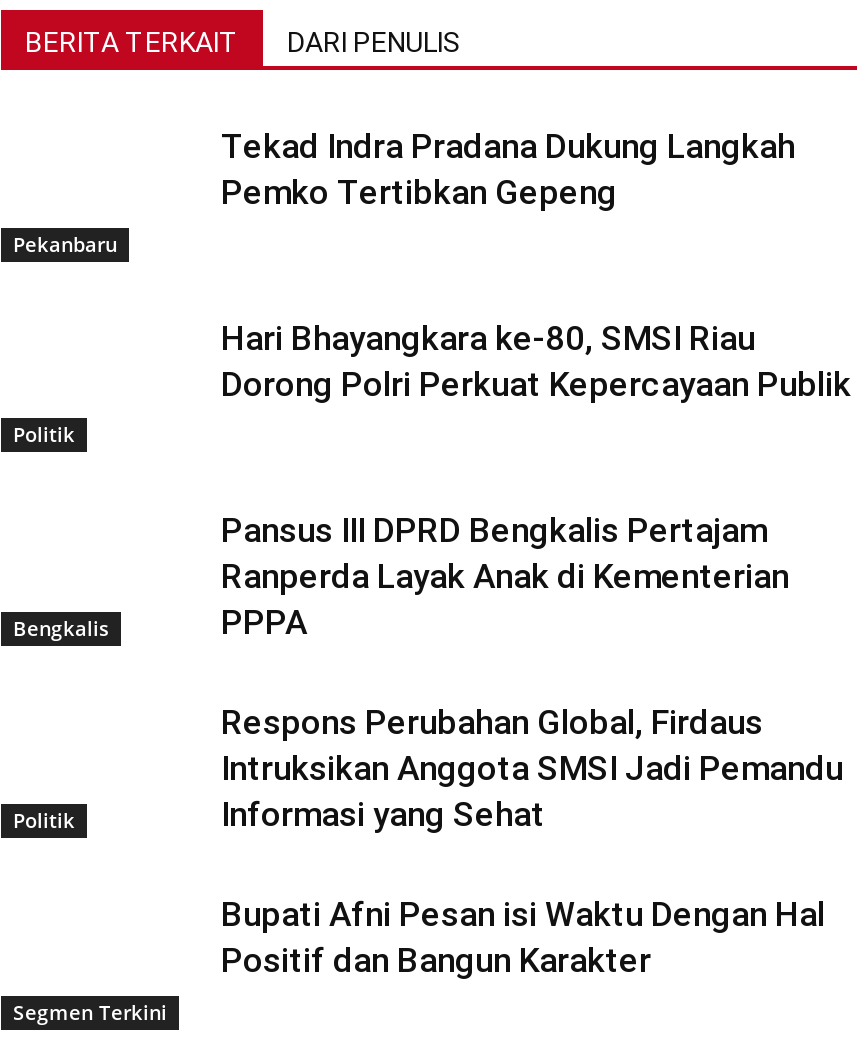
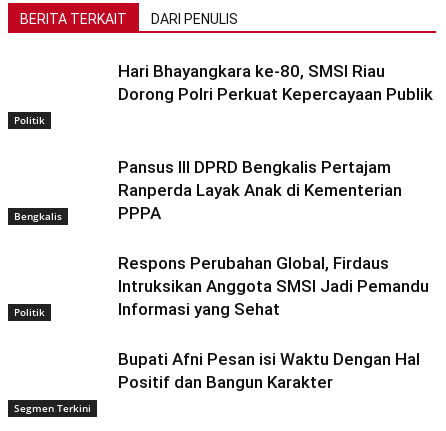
- Tekad Indra Pradana Dukung Langkah
- Pemko Tertibkan Gepeng

- Pekanbaru
